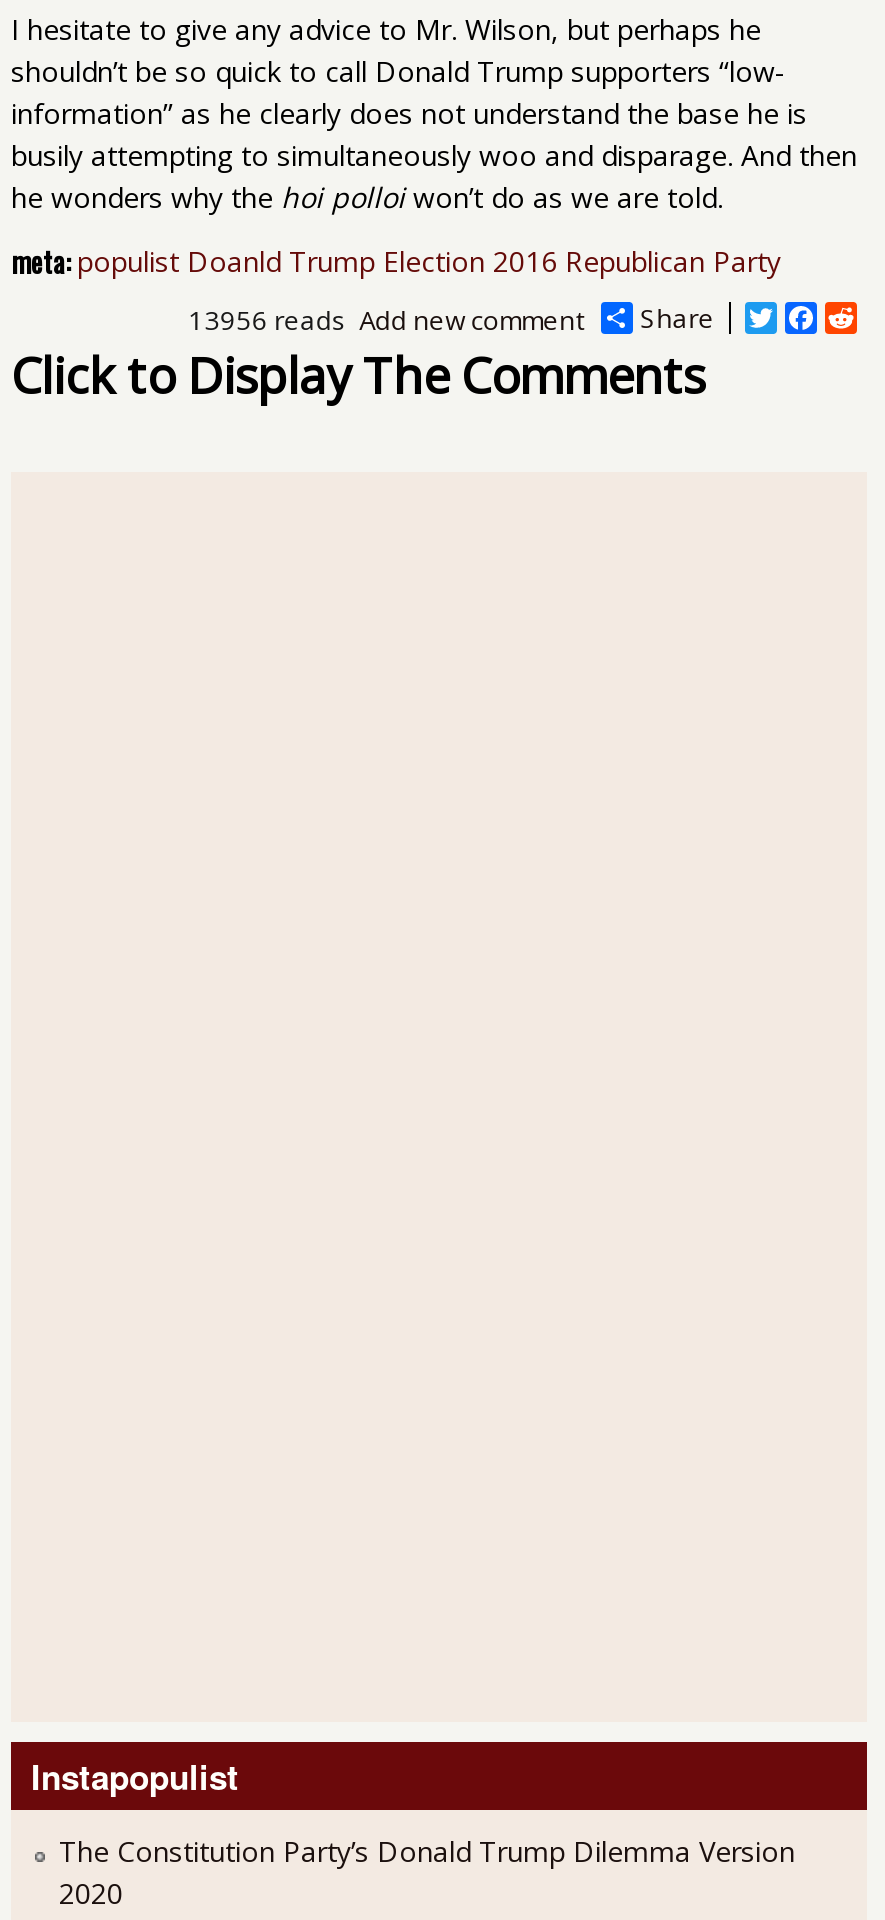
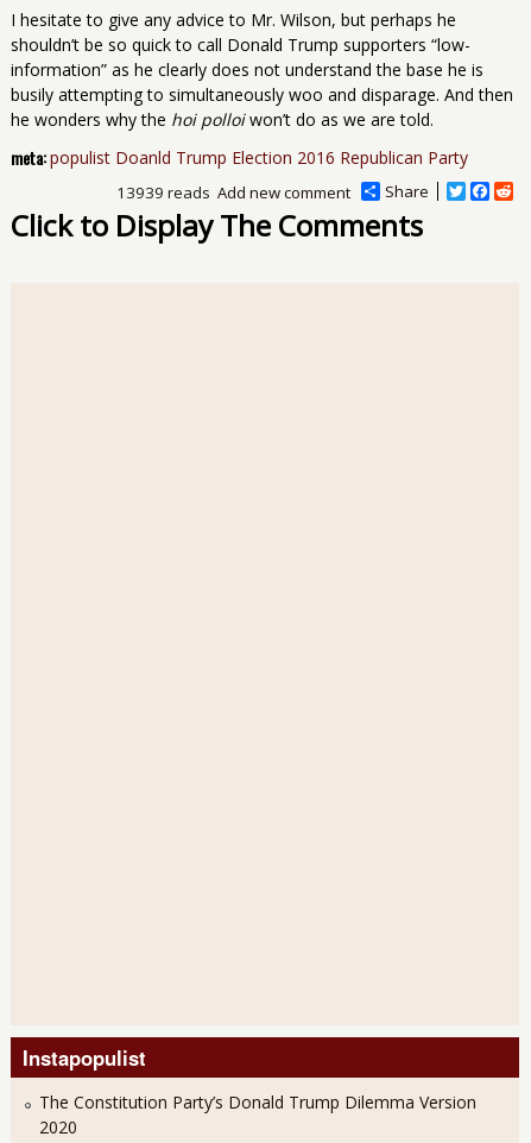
- 13956 reads
+ 13939 reads
